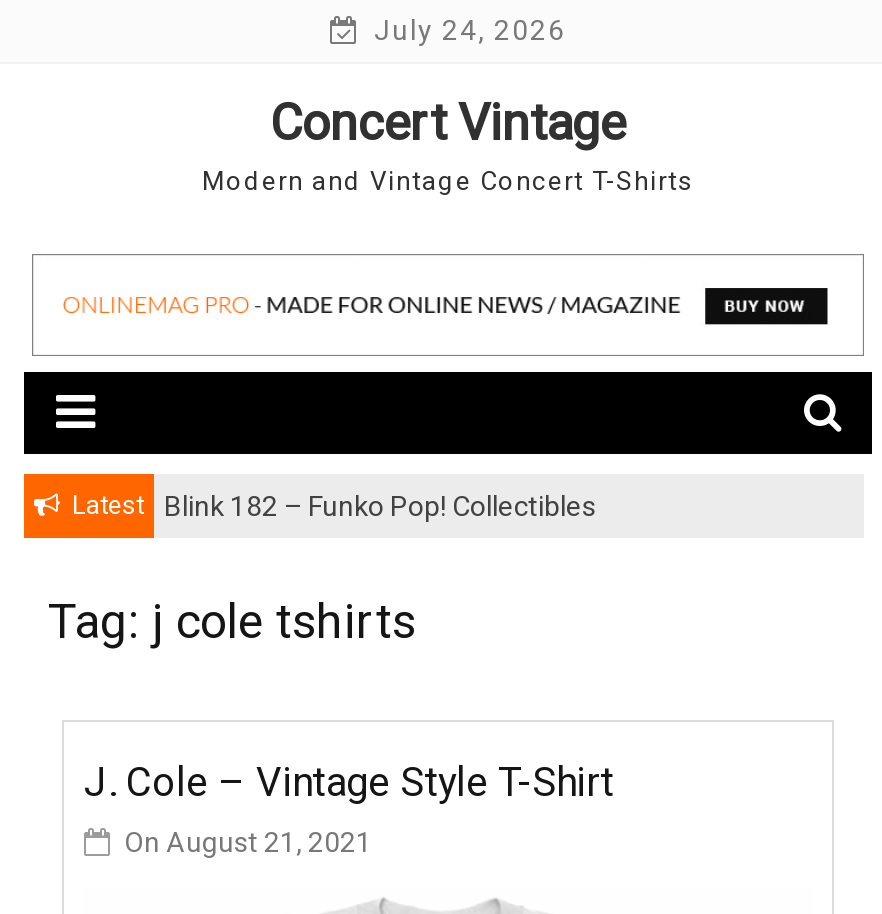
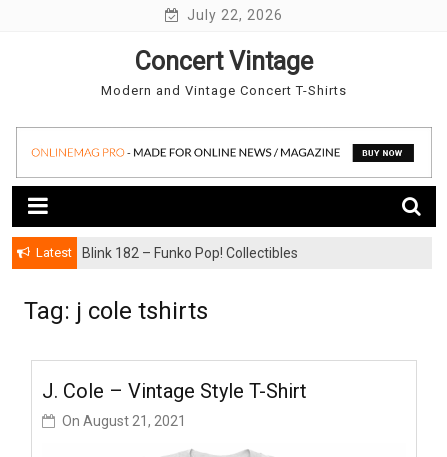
- July 24, 2026
+ July 22, 2026
